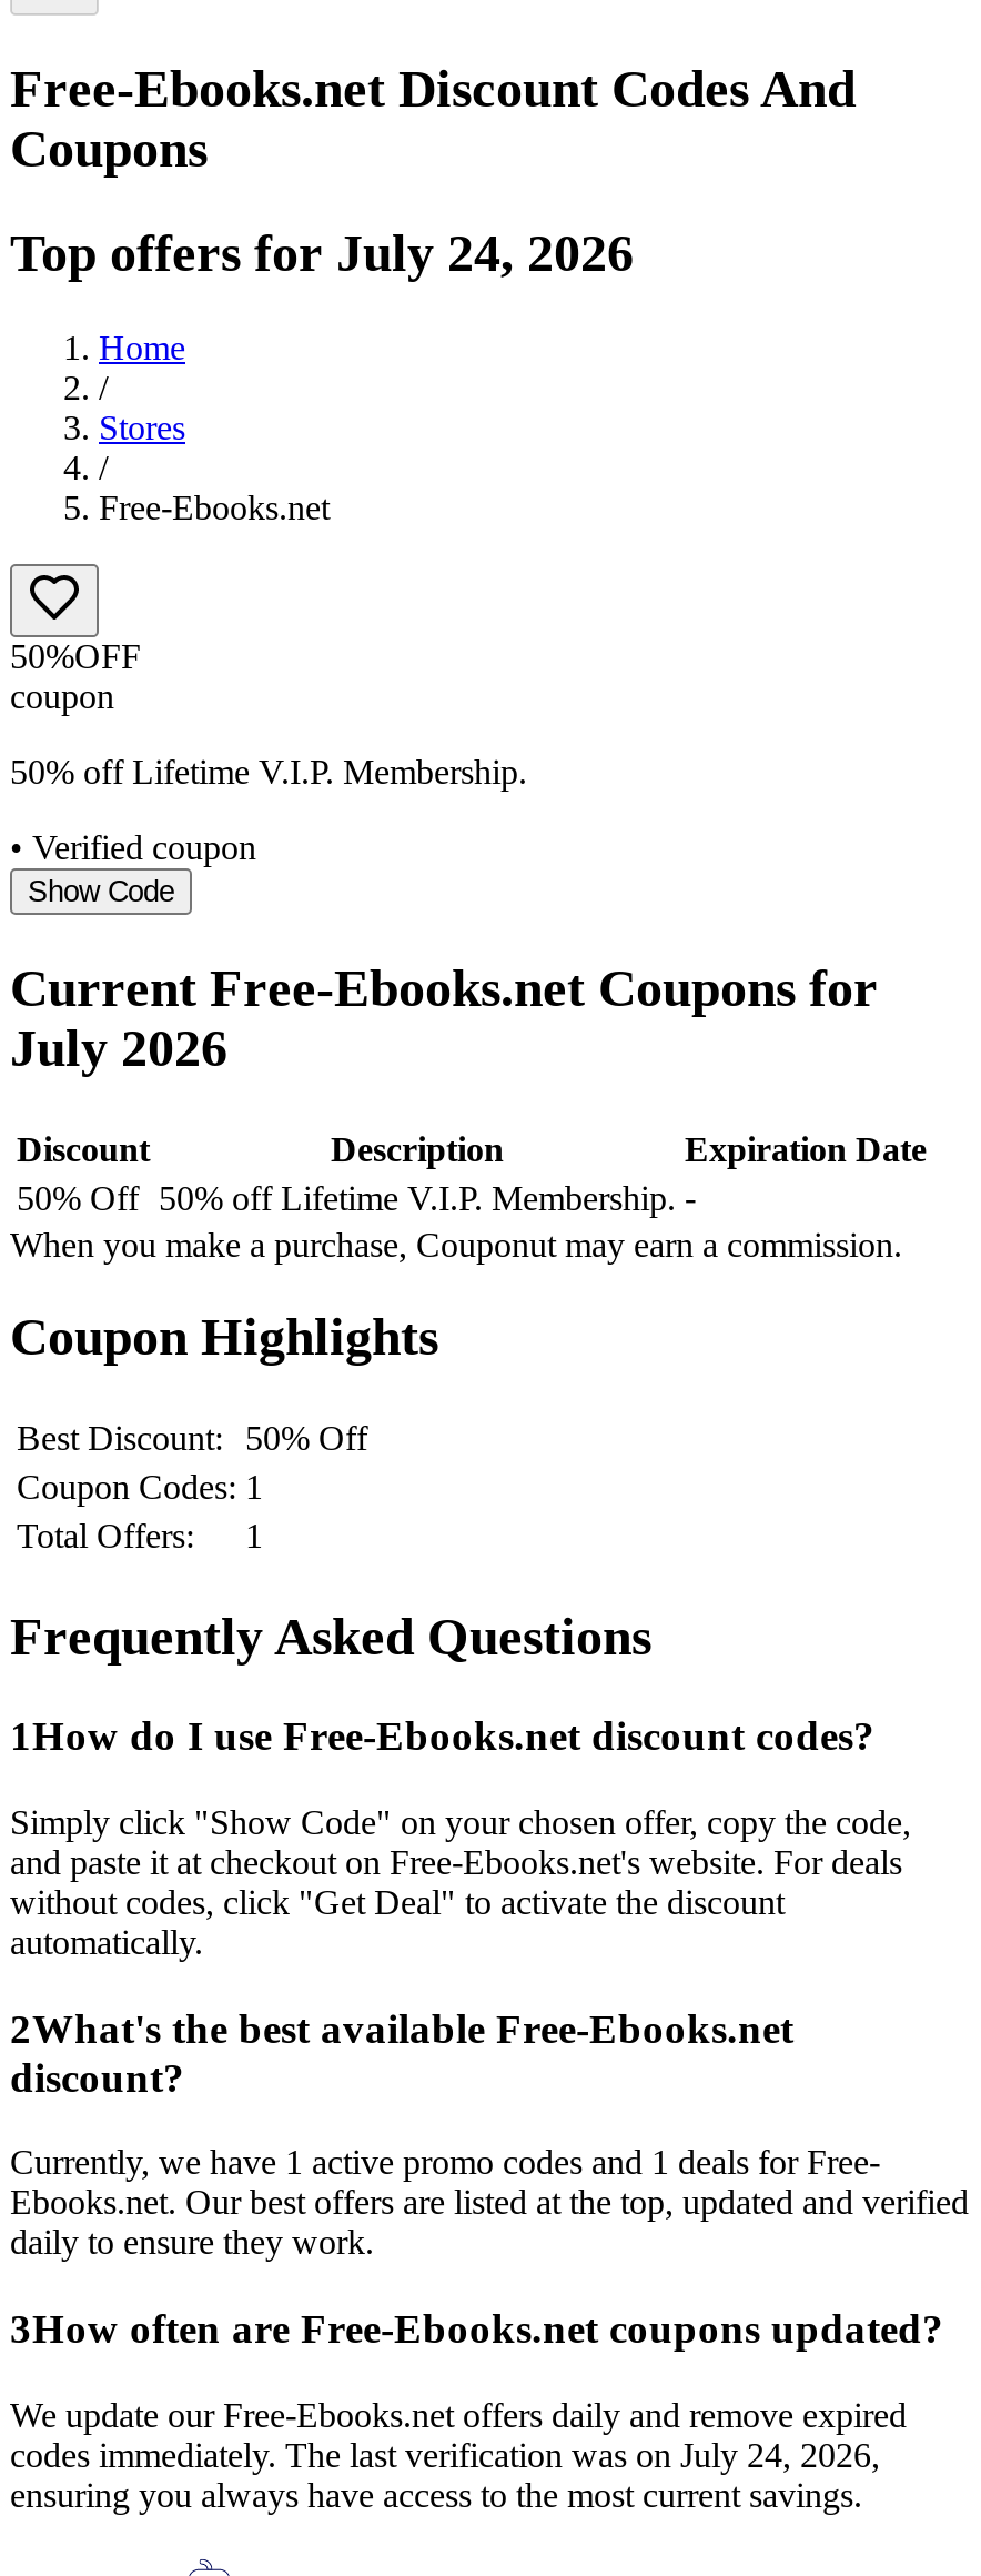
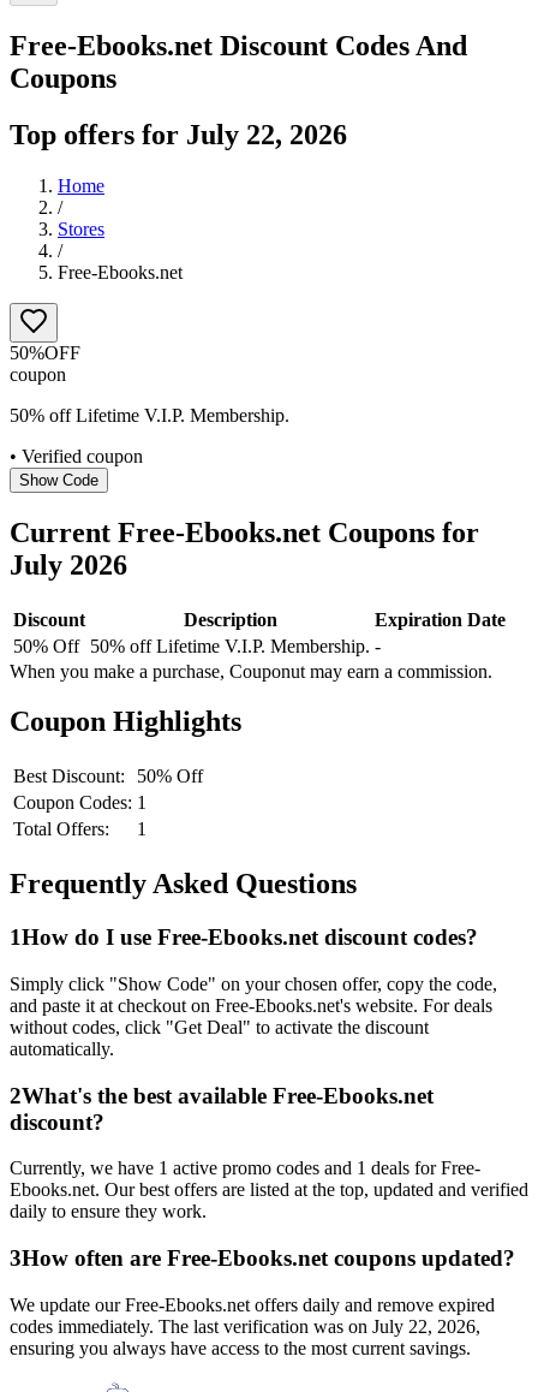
- Top offers for July 24, 2026
+ Top offers for July 22, 2026

- codes immediately. The last verification was on July 24, 2026,
+ codes immediately. The last verification was on July 22, 2026,
